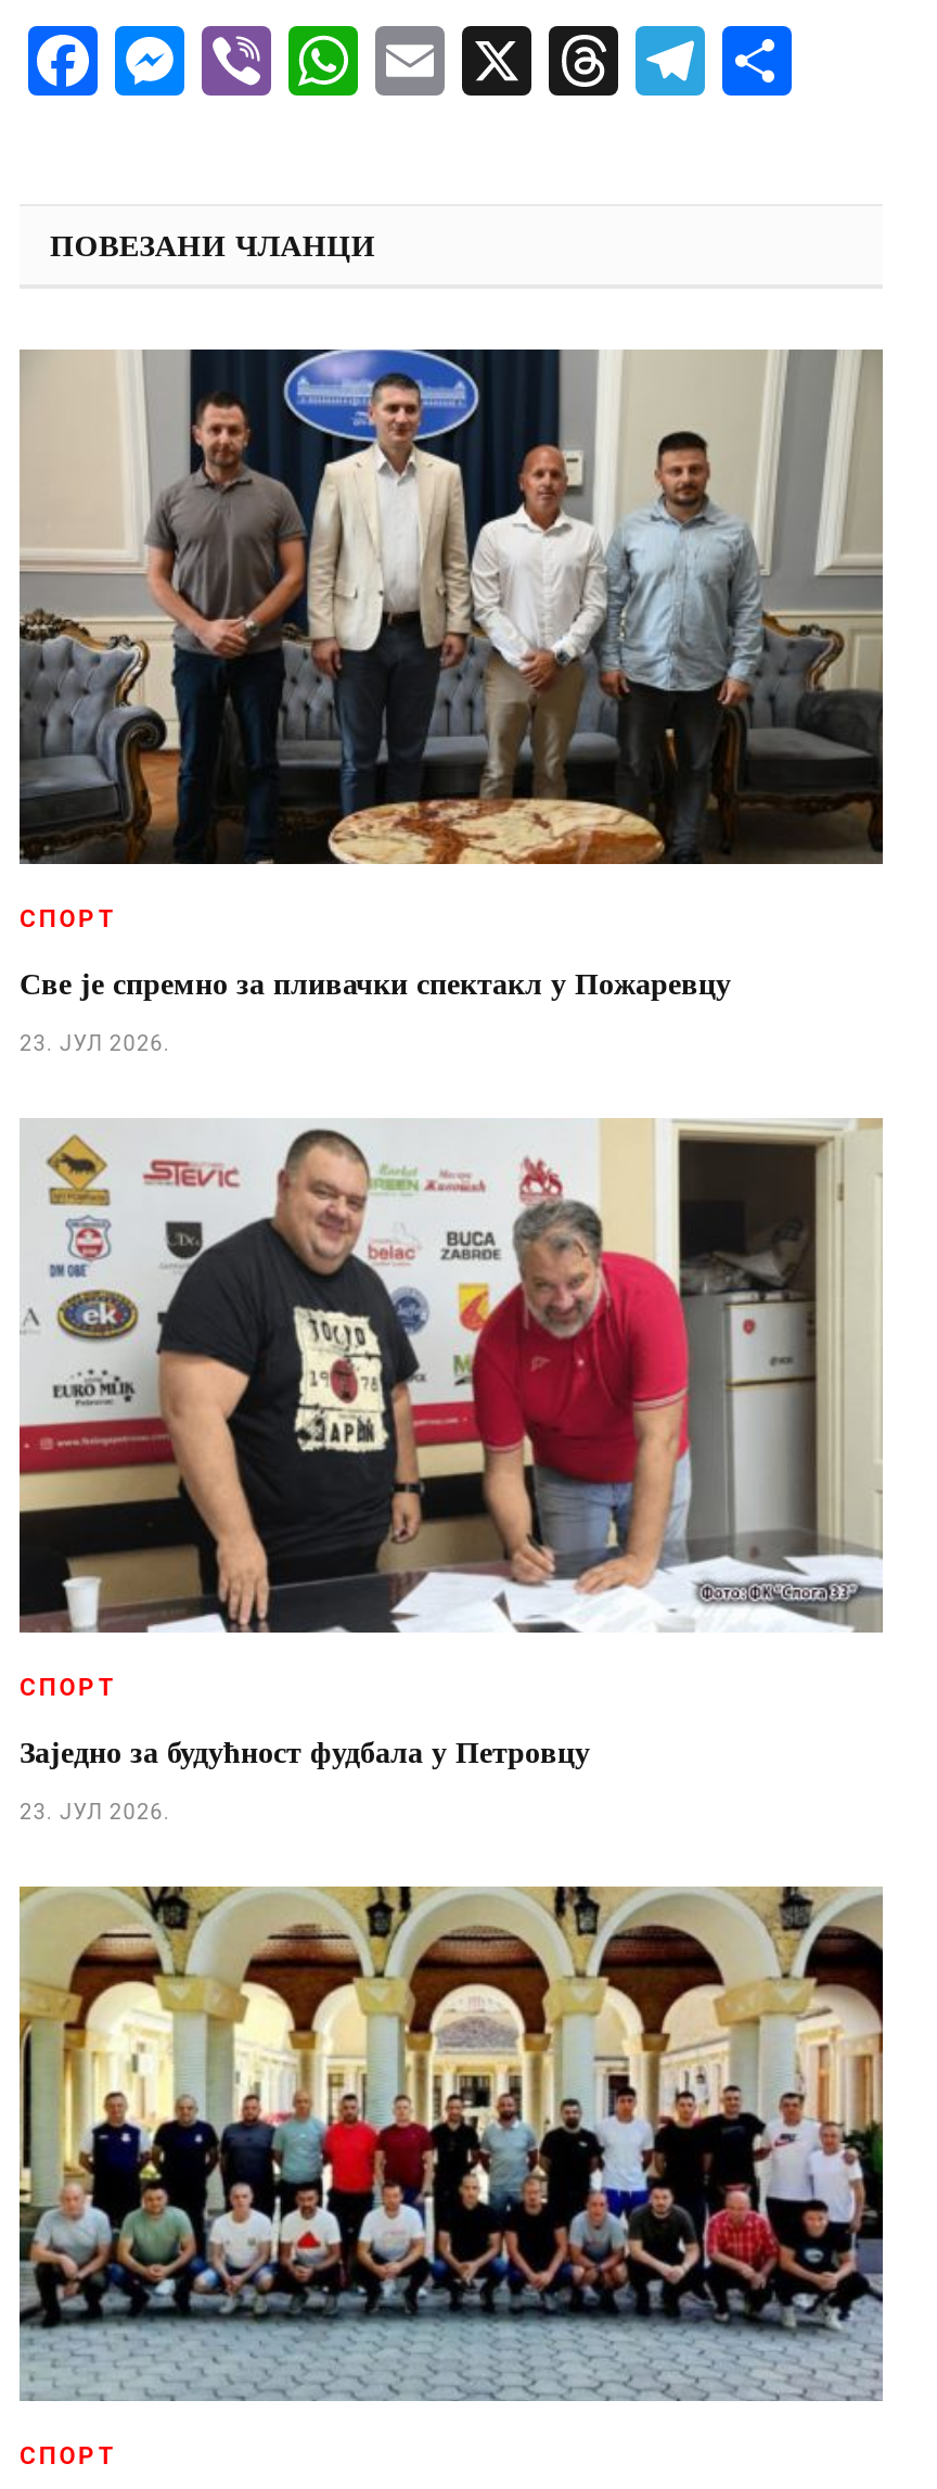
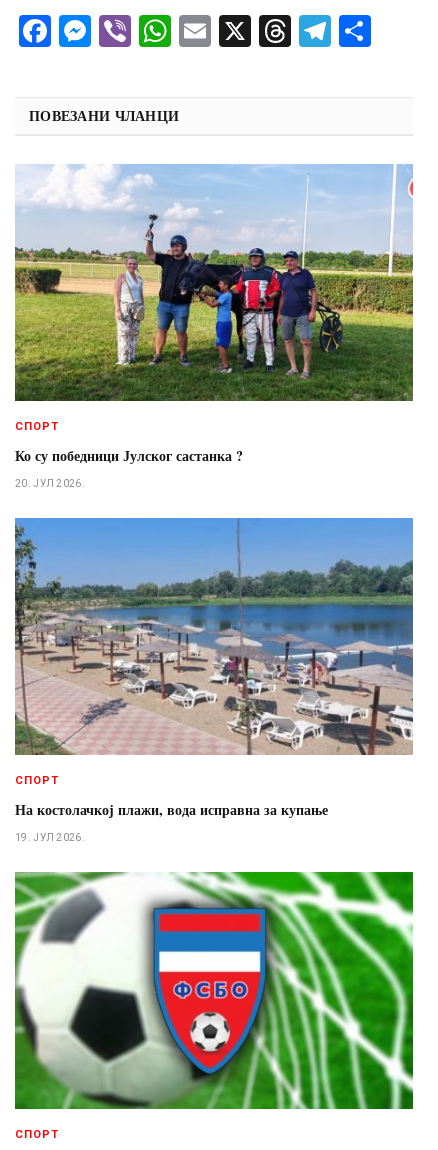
- [image]
+ [image]

- Све је спремно за пливачки спектакл у Пожаревцу
+ Ко су победници Јулског састанка ?

- 23. ЈУЛ 2026.
+ 20. ЈУЛ 2026.

- [image]
+ [image]

- Заједно за будућност фудбала у Петровцу
+ На костолачкој плажи, вода исправна за купање

- 23. ЈУЛ 2026.
+ 19. ЈУЛ 2026.

- [image]
+ [image]
